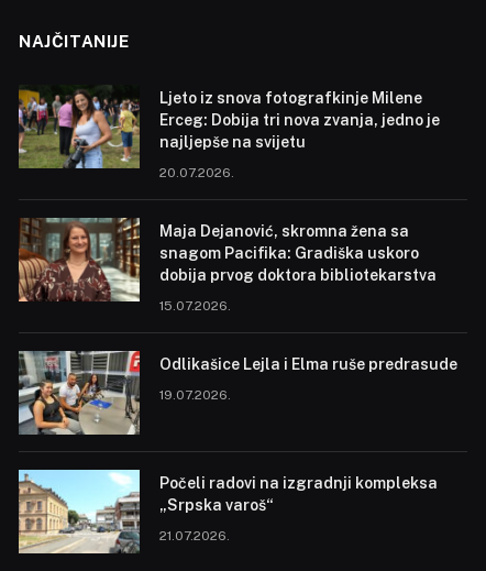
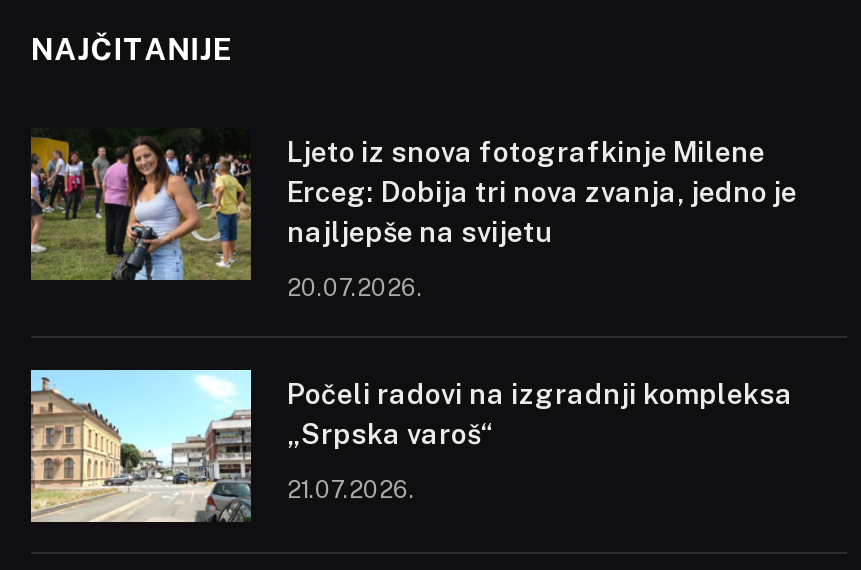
- [image]
- Maja Dejanović, skromna žena sa
- snagom Pacifika: Gradiška uskoro
- dobija prvog doktora bibliotekarstva
- 15.07.2026.
- Odlikašice Lejla i Elma ruše predrasude
- 19.07.2026.

- [image]
